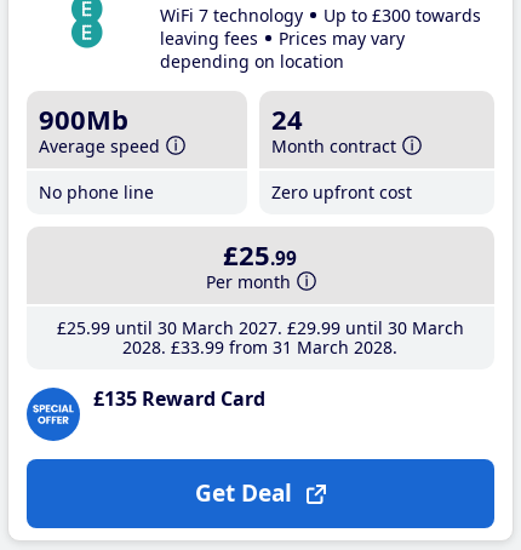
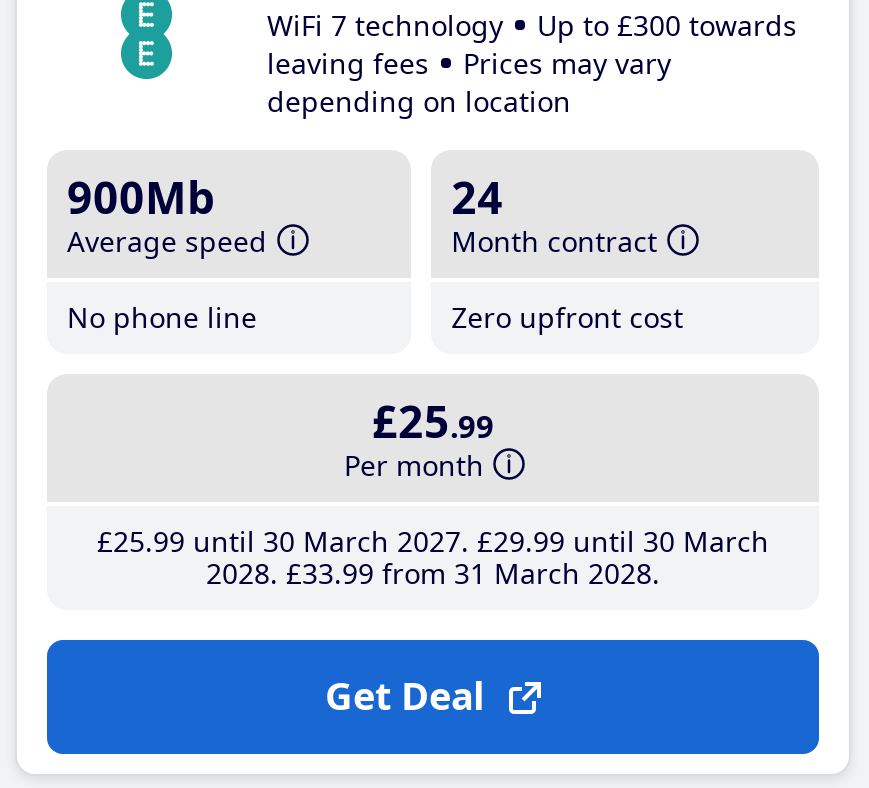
- [image]
- £135 Reward Card
